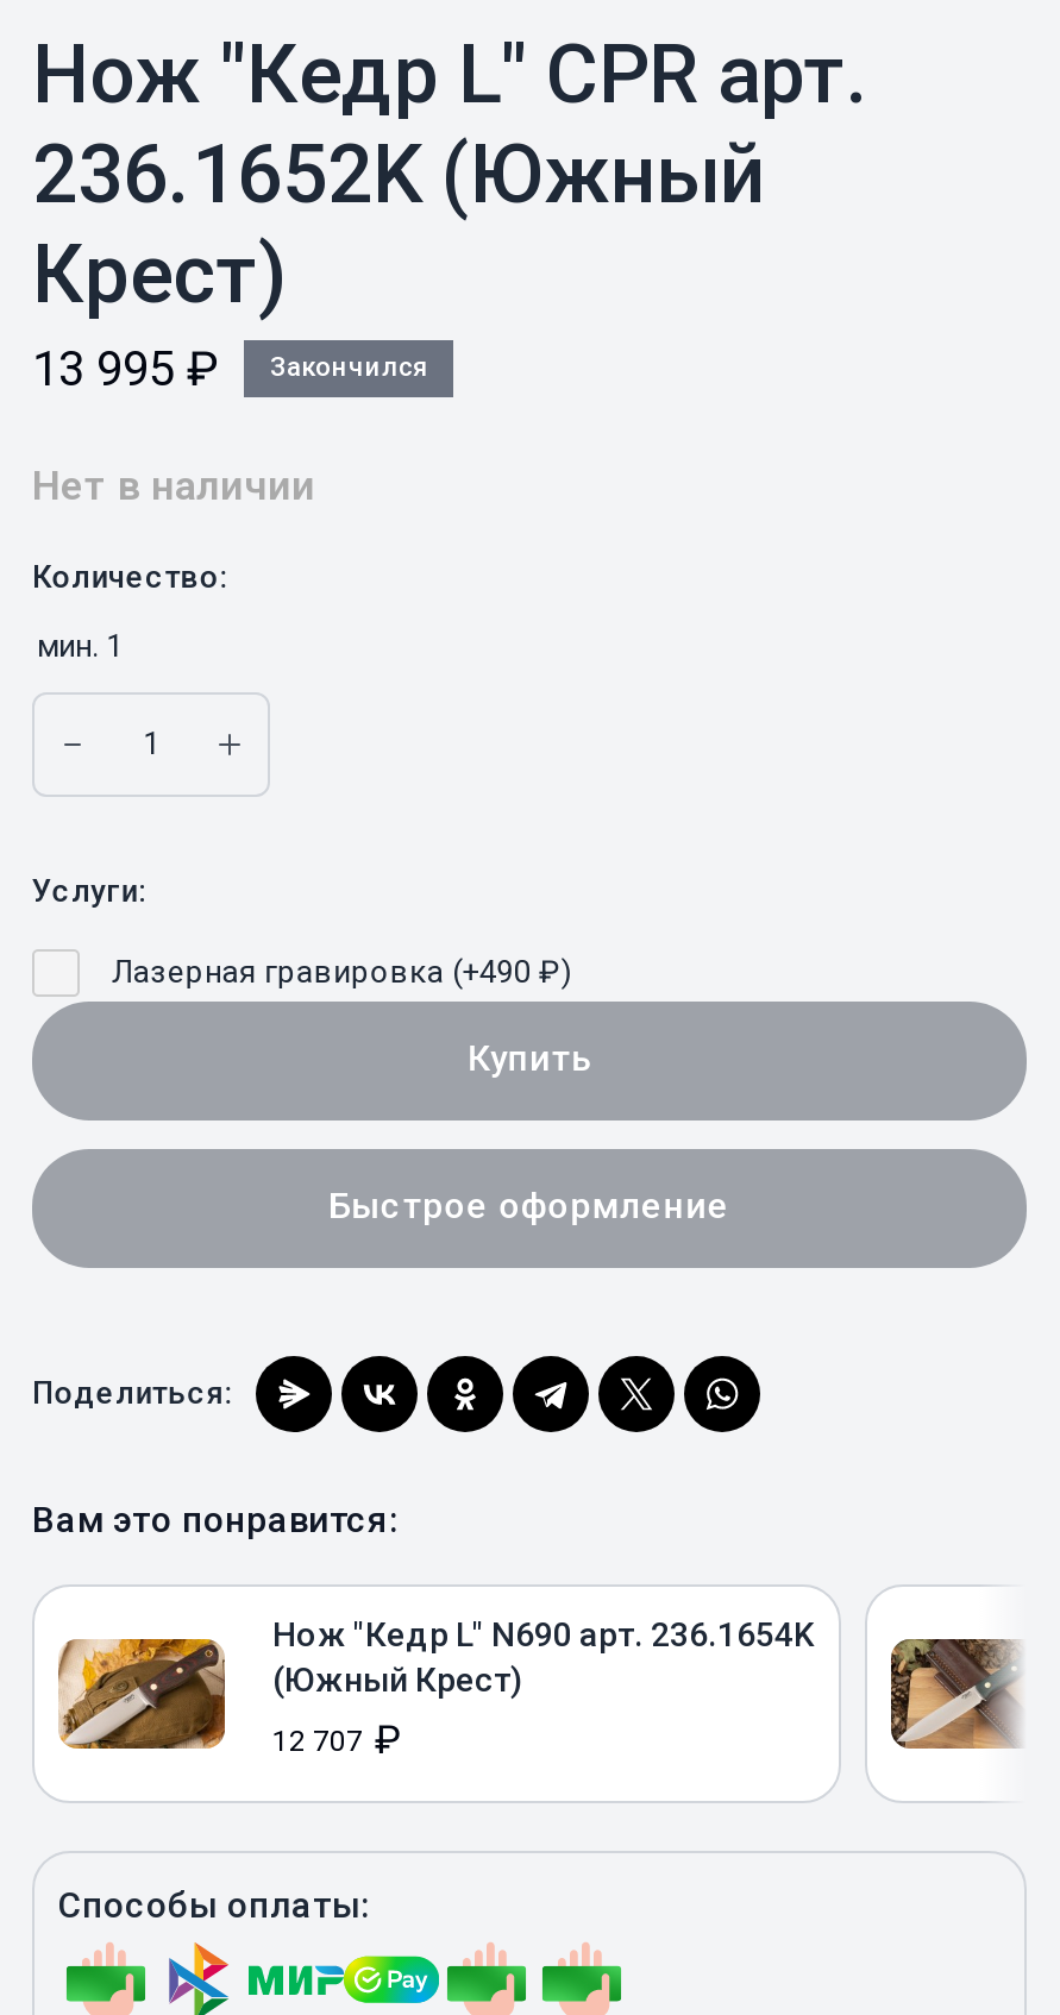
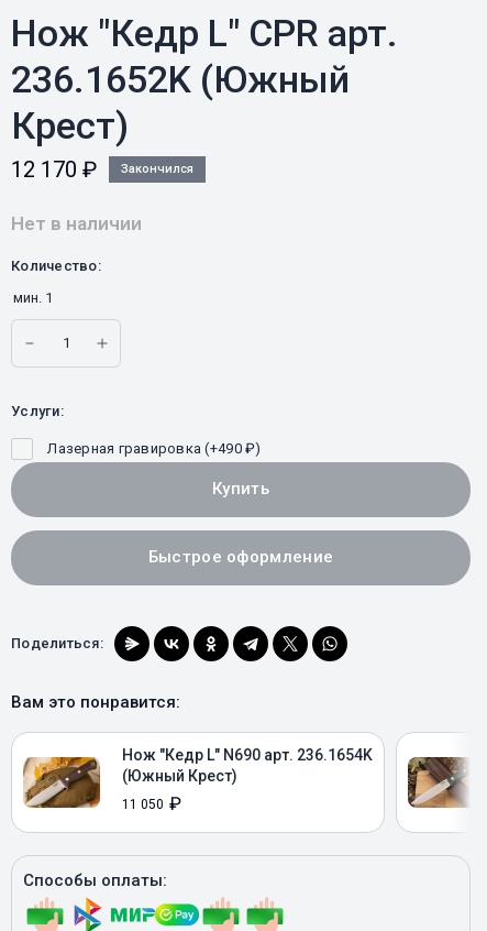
- 13 995 ₽ Закончился
+ 12 170 ₽ Закончился

- 12 707 ₽
+ 11 050 ₽
